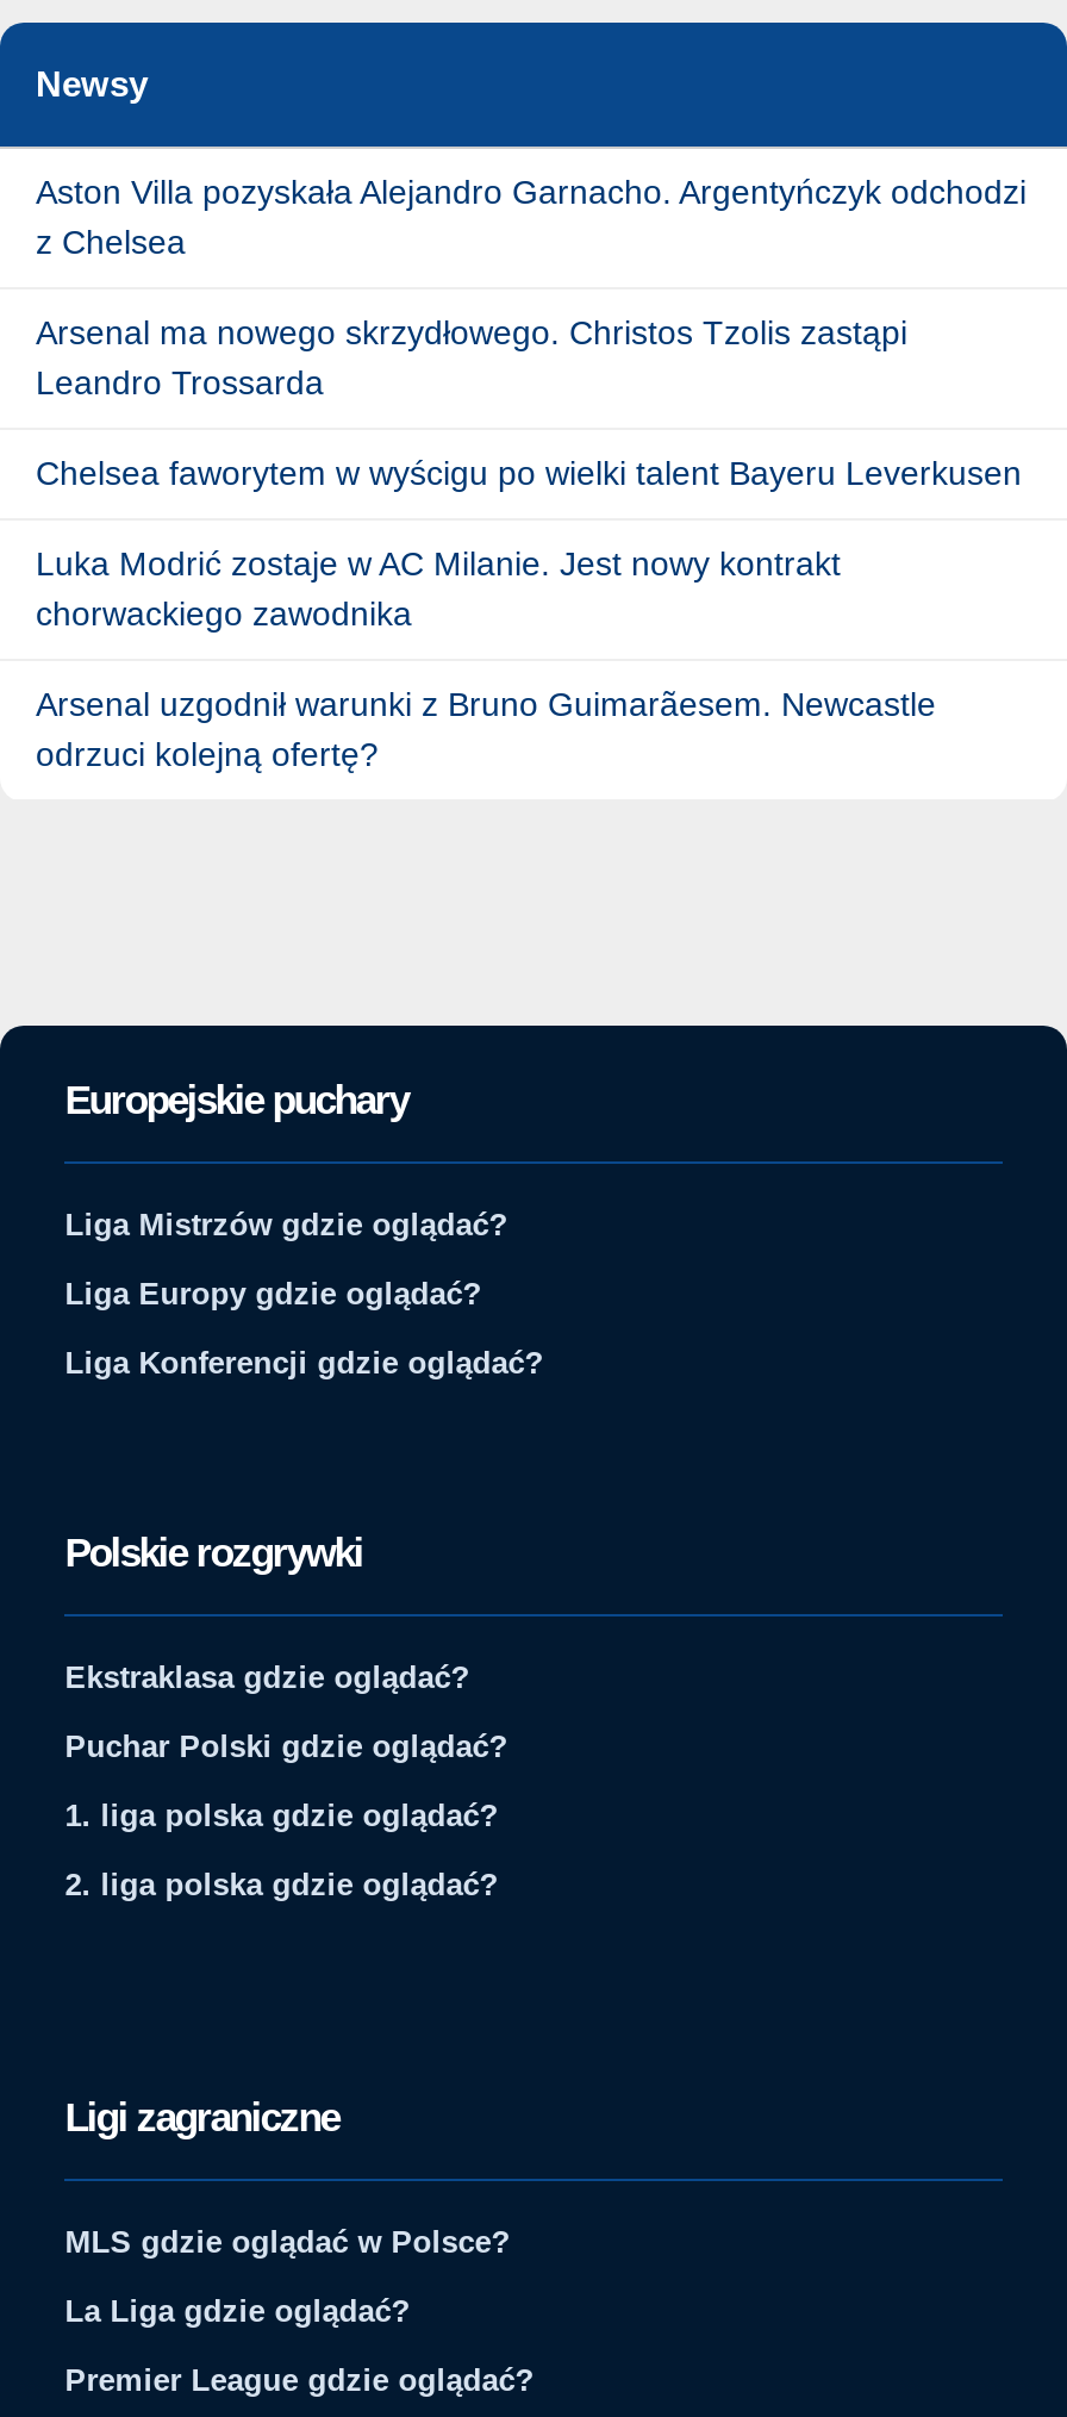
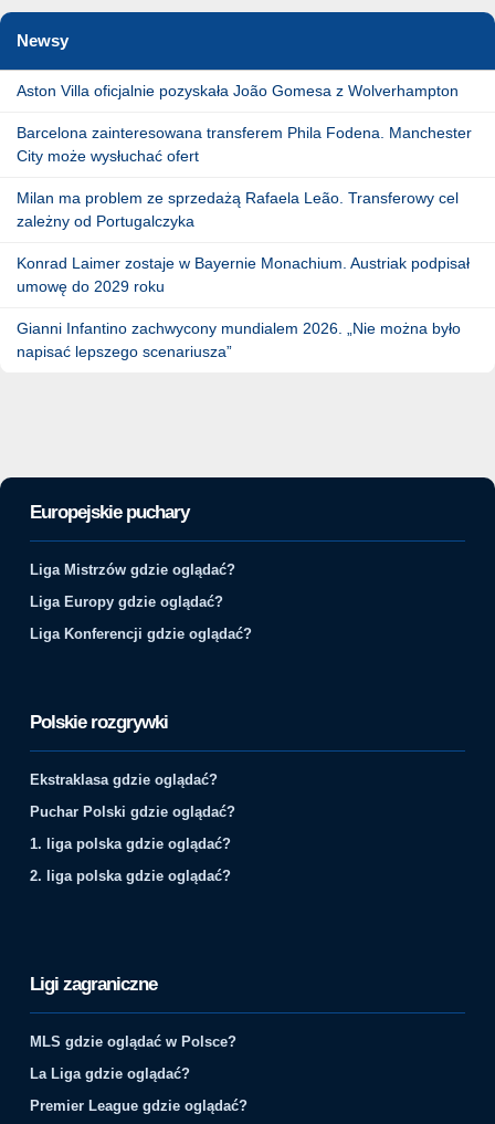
- Aston Villa pozyskała Alejandro Garnacho. Argentyńczyk odchodzi
- z Chelsea
+ Aston Villa oficjalnie pozyskała João Gomesa z Wolverhampton

- Arsenal ma nowego skrzydłowego. Christos Tzolis zastąpi
- Leandro Trossarda
+ Barcelona zainteresowana transferem Phila Fodena. Manchester
+ City może wysłuchać ofert

- Chelsea faworytem w wyścigu po wielki talent Bayeru Leverkusen
+ Milan ma problem ze sprzedażą Rafaela Leão. Transferowy cel
+ zależny od Portugalczyka

- Luka Modrić zostaje w AC Milanie. Jest nowy kontrakt
- chorwackiego zawodnika
+ Konrad Laimer zostaje w Bayernie Monachium. Austriak podpisał
+ umowę do 2029 roku

- Arsenal uzgodnił warunki z Bruno Guimarãesem. Newcastle
- odrzuci kolejną ofertę?
+ Gianni Infantino zachwycony mundialem 2026. „Nie można było
+ napisać lepszego scenariusza”
